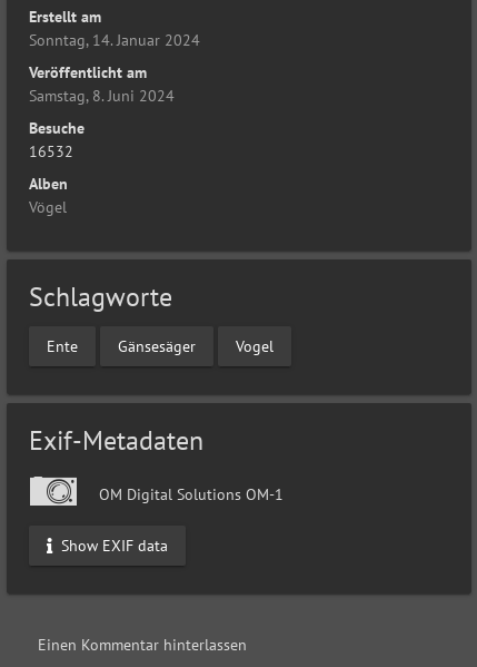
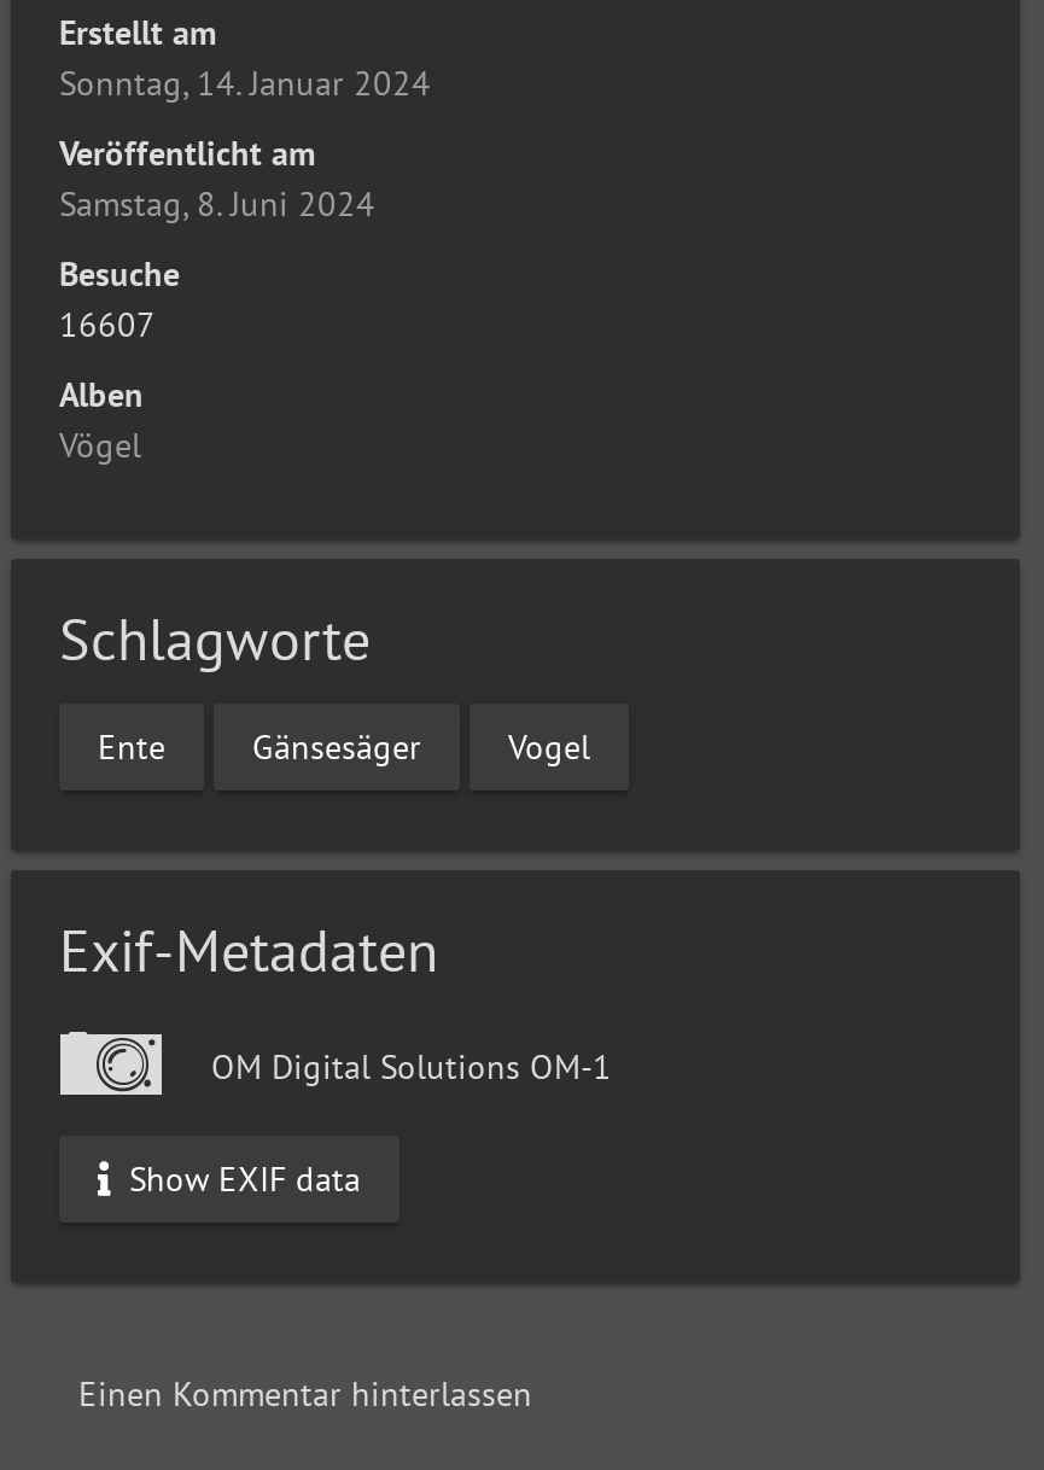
- 16532
+ 16607
